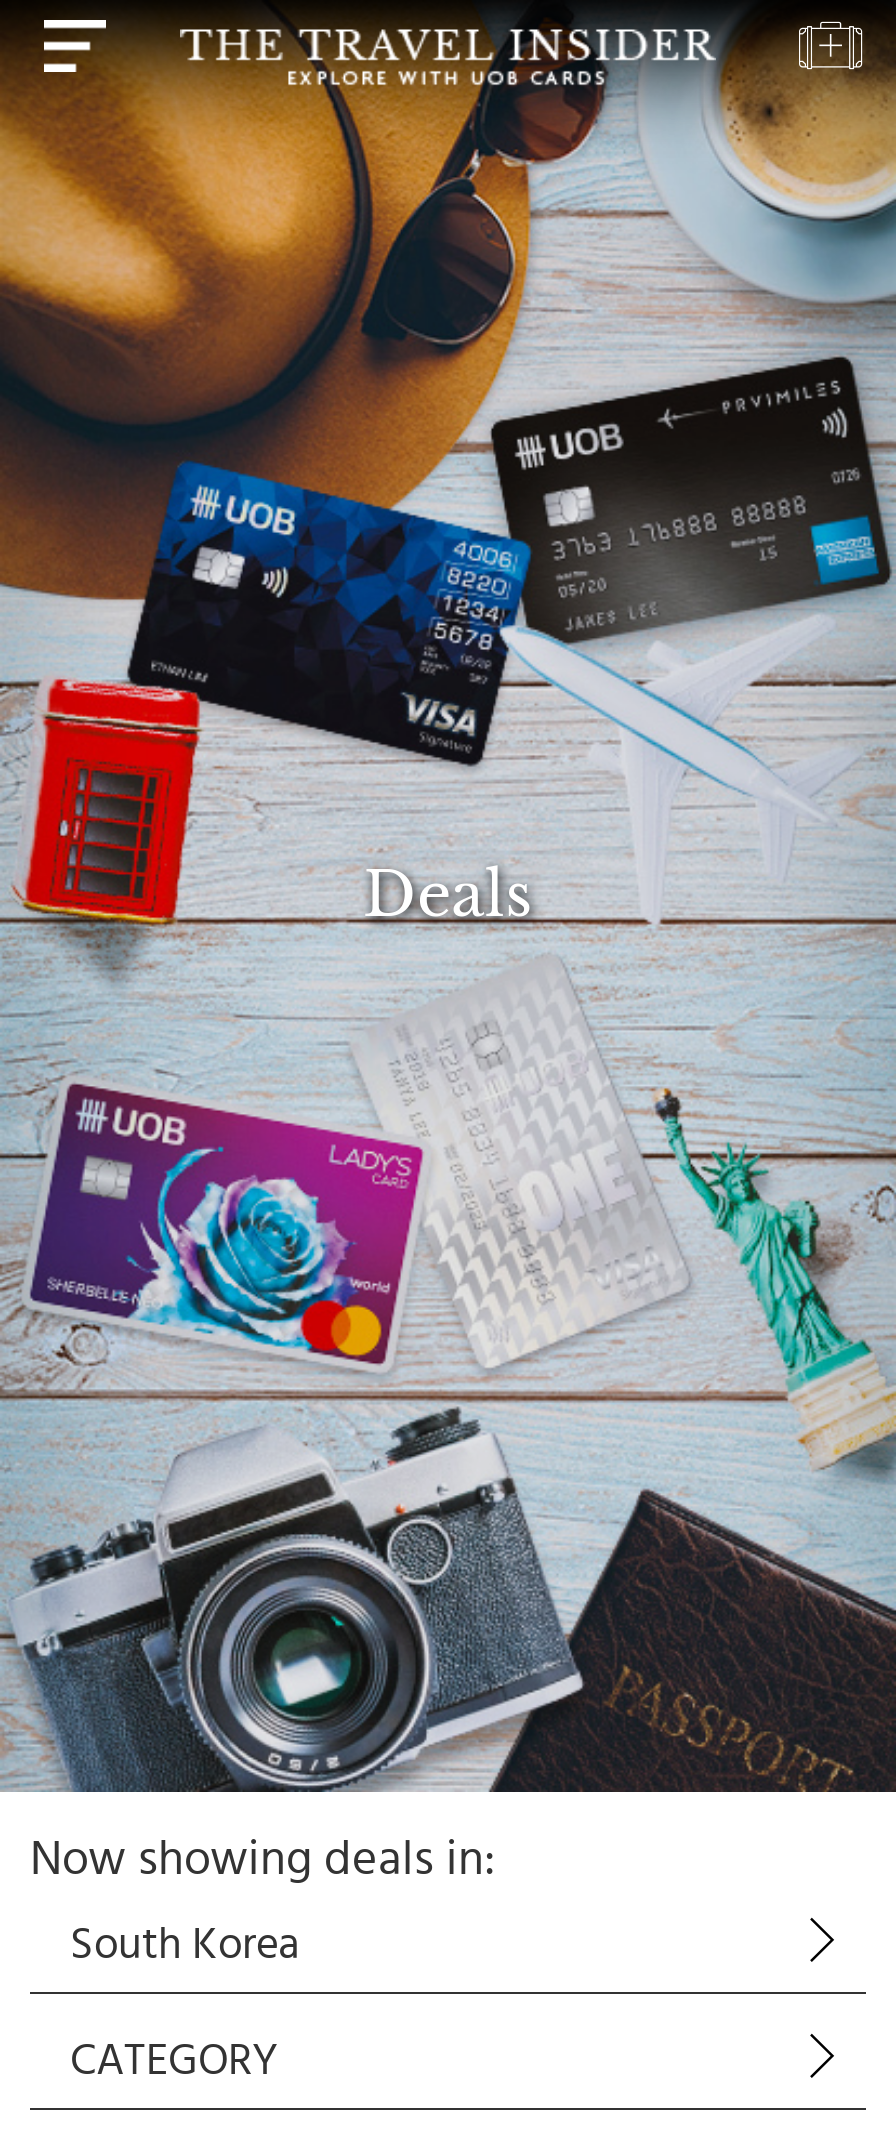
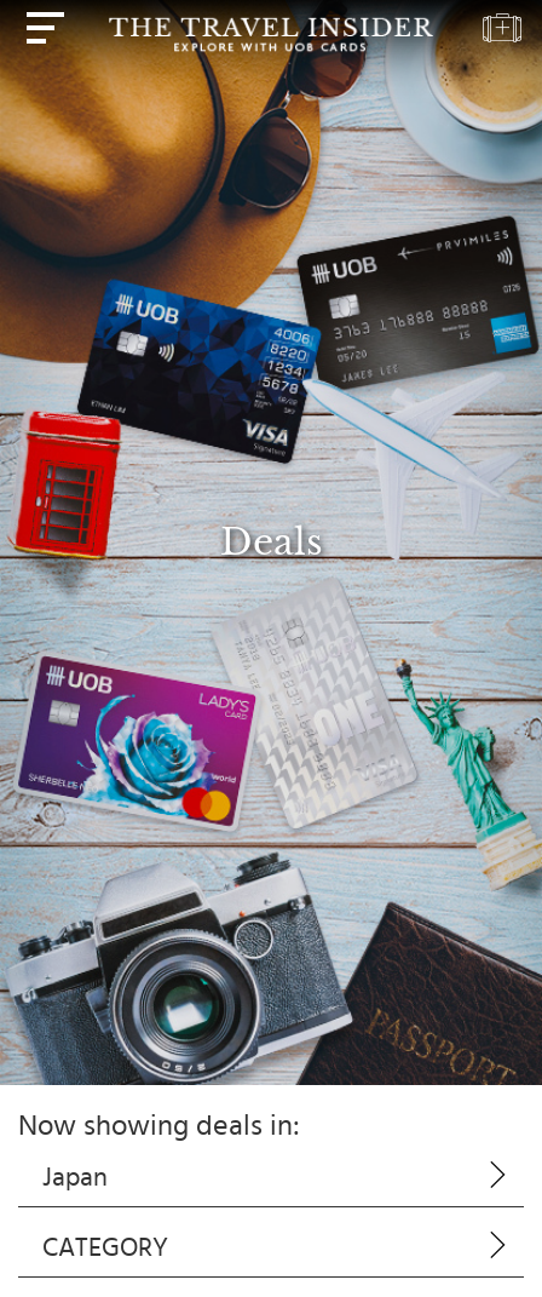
- South Korea
+ Japan
